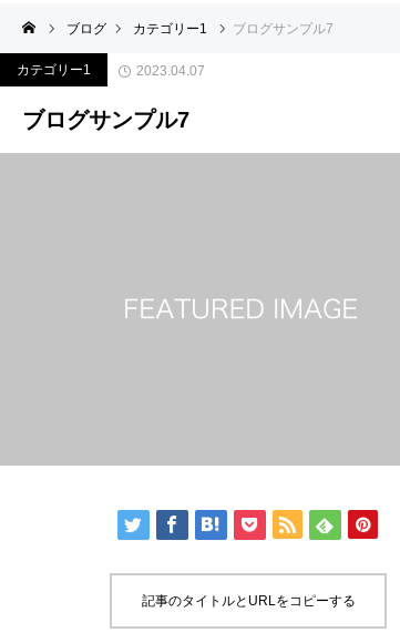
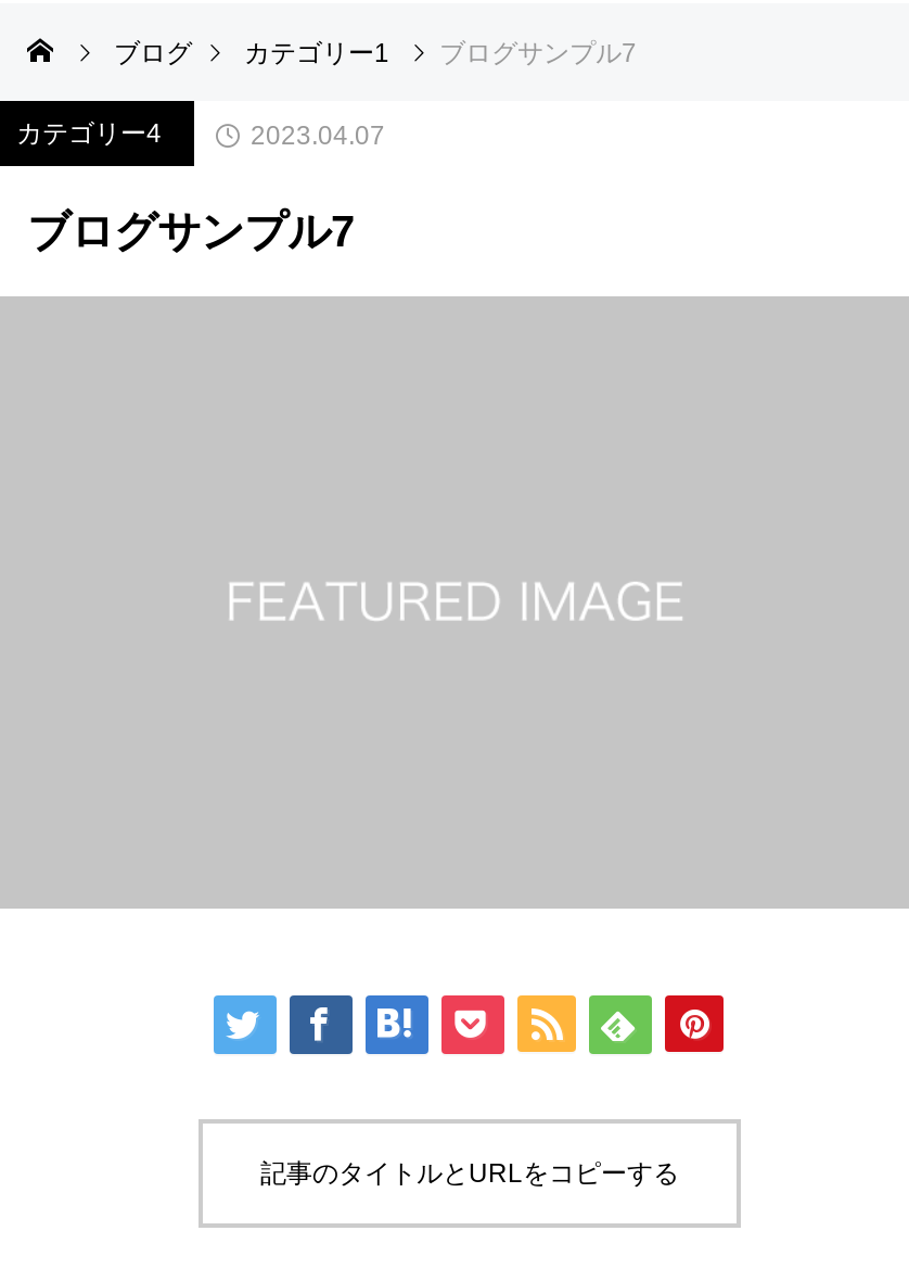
- カテゴリー1
+ カテゴリー4
